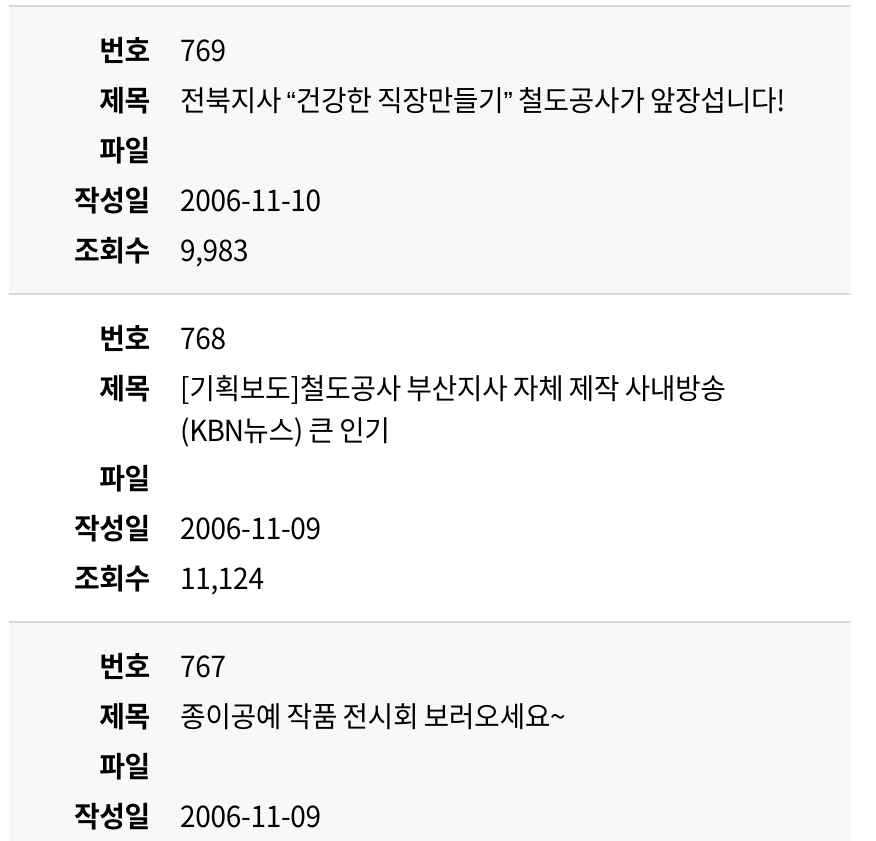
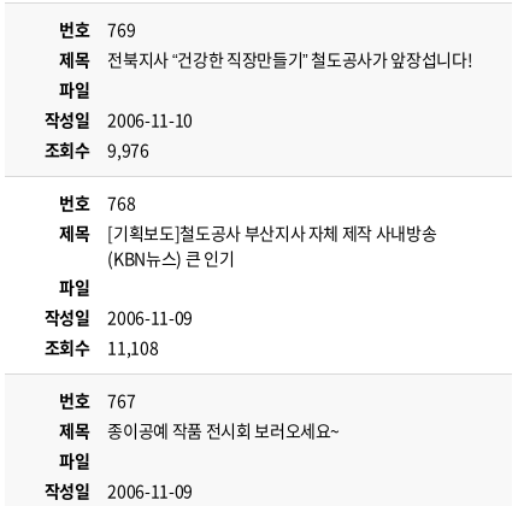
- 조회수 9,983
+ 조회수 9,976

- 조회수 11,124
+ 조회수 11,108
